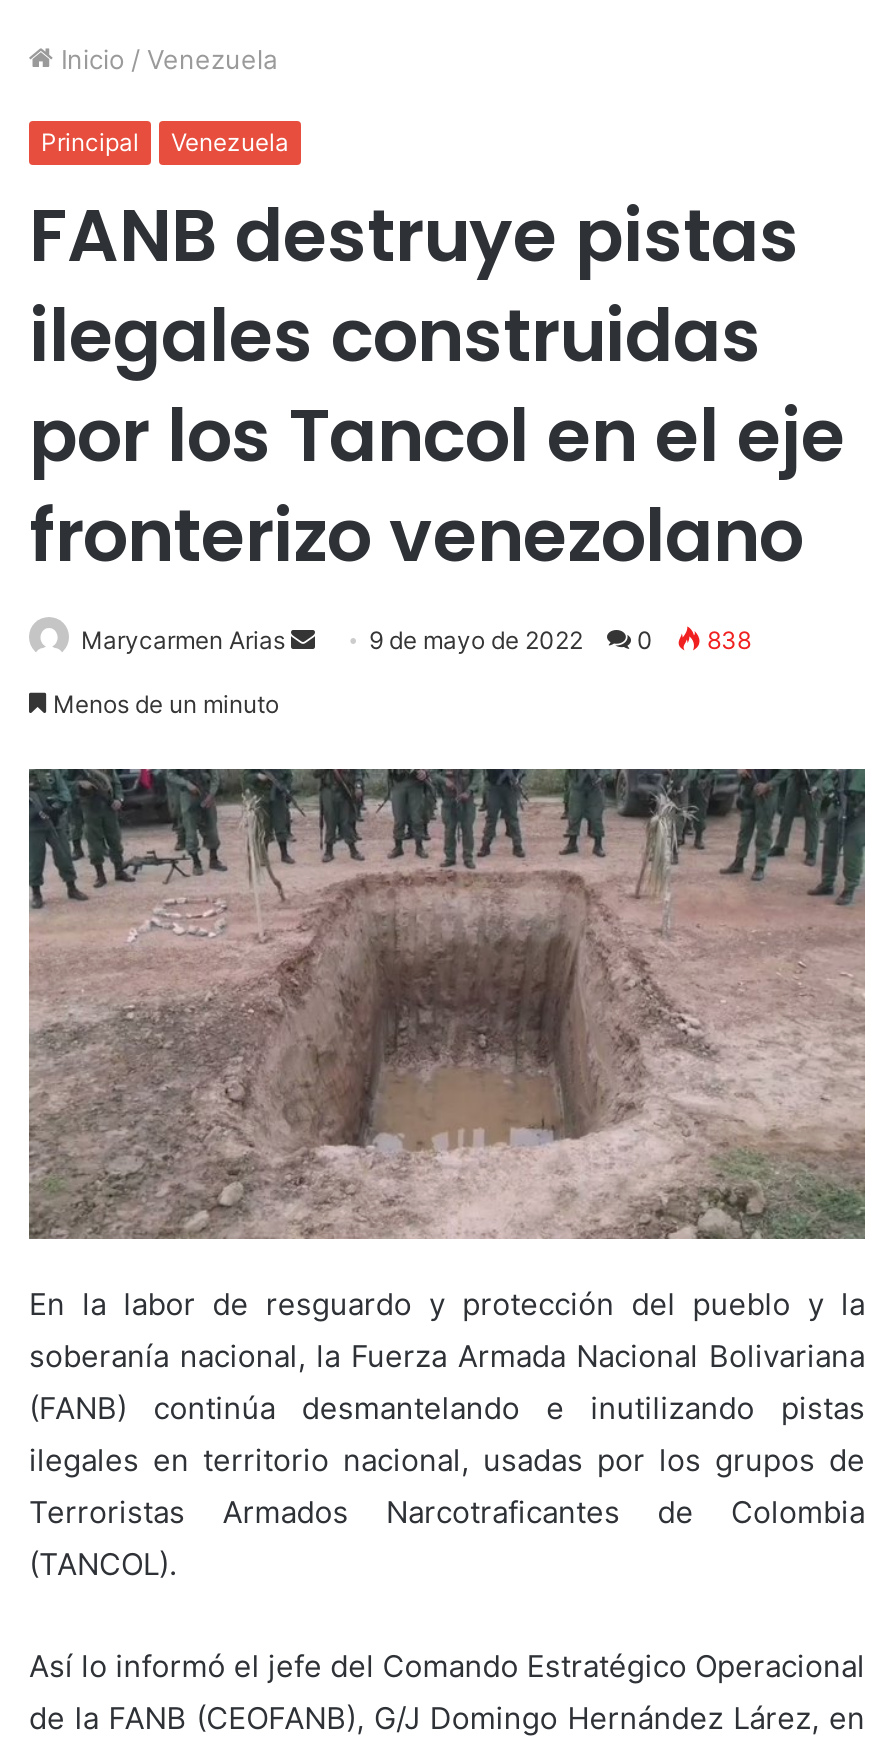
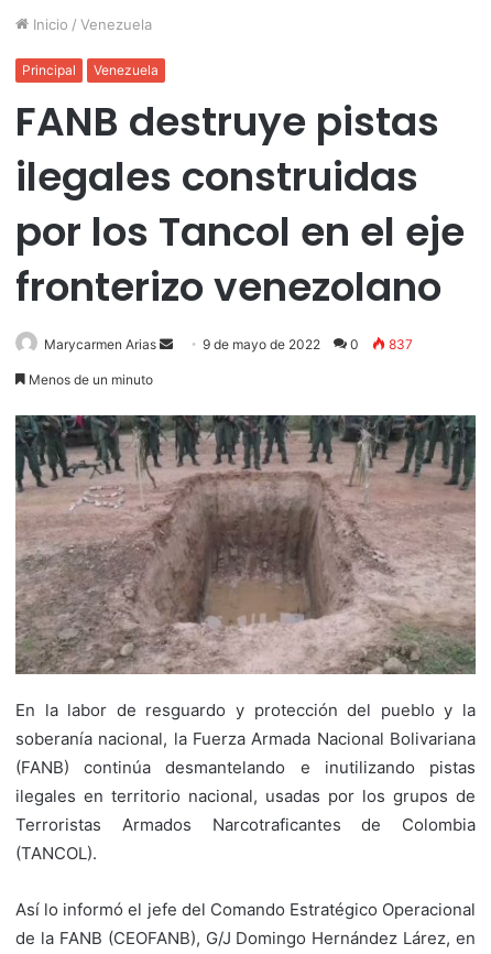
- 838
+ 837
